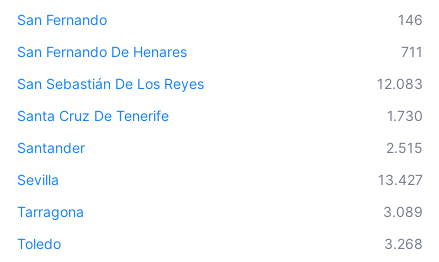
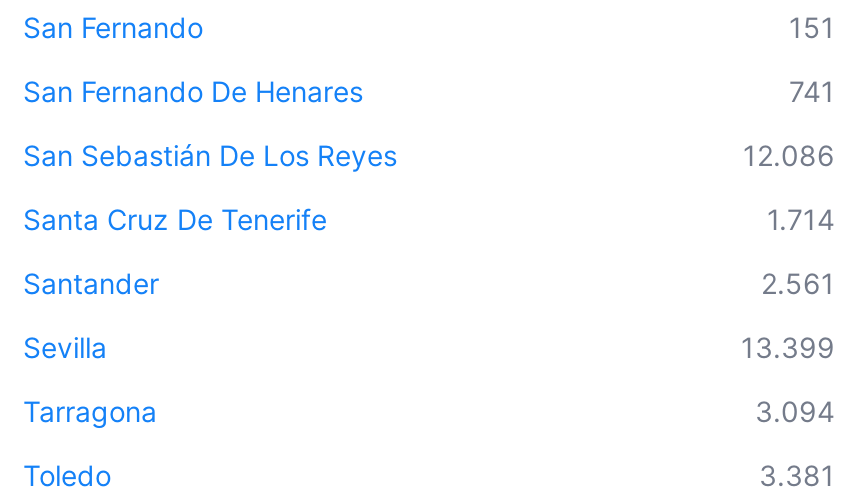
- 146
+ 151

- 711
+ 741

- 12.083
+ 12.086

- 1.730
+ 1.714

- 2.515
+ 2.561

- 13.427
+ 13.399

- 3.089
+ 3.094

- 3.268
+ 3.381
